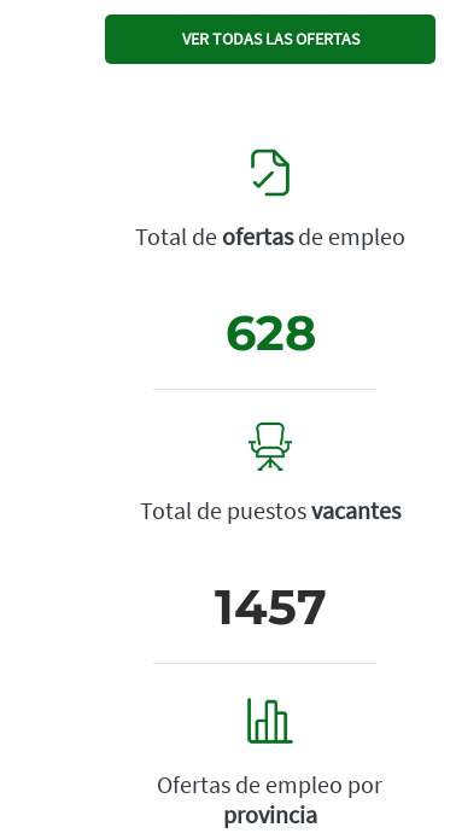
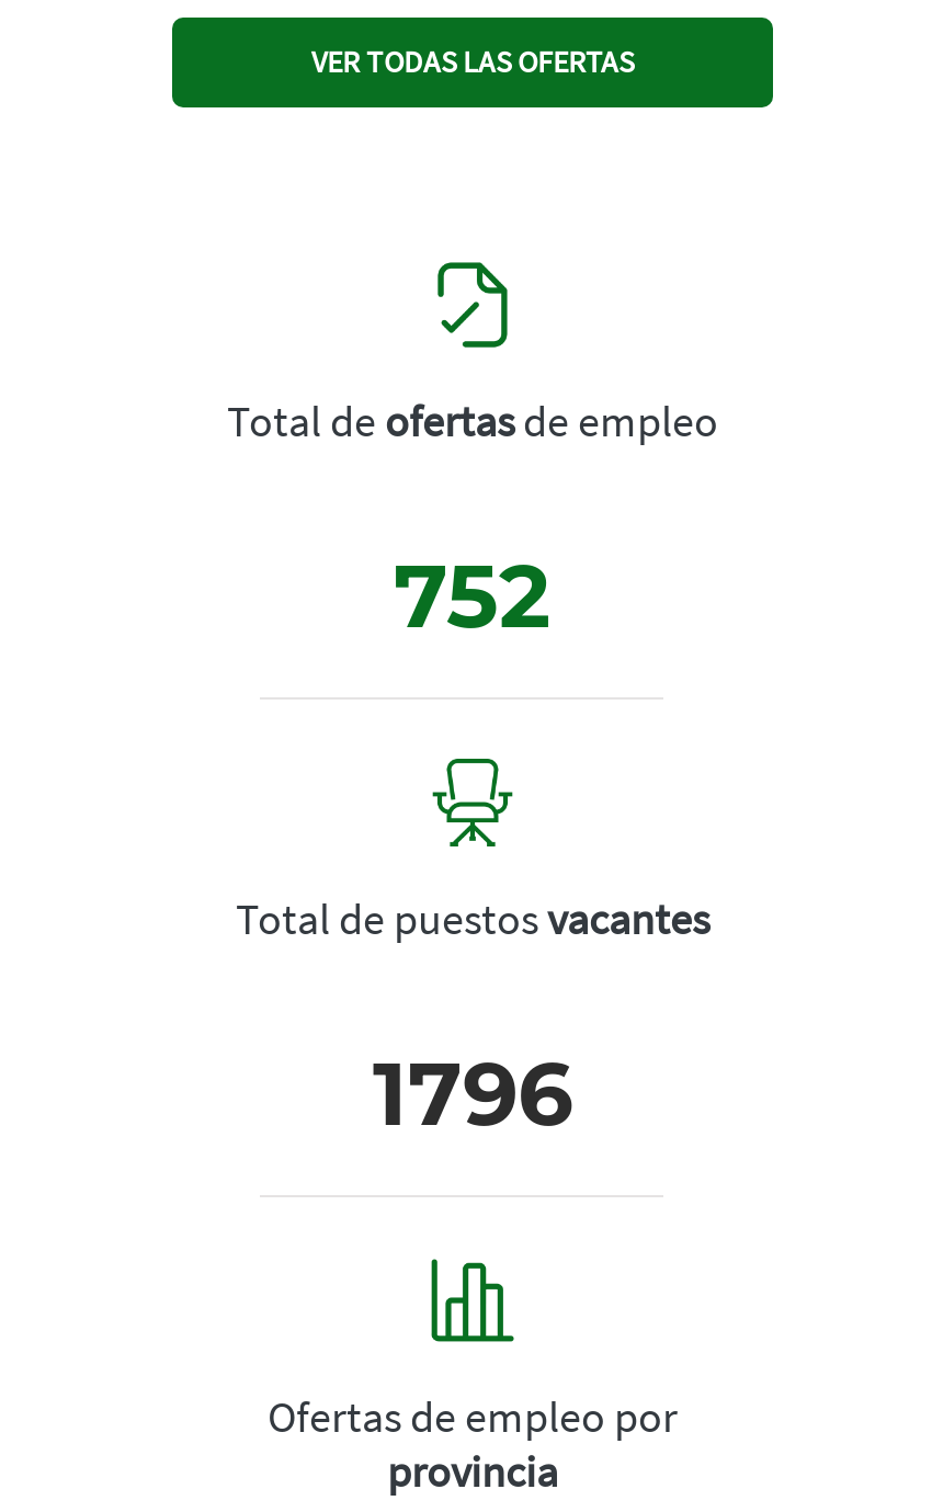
- 628
+ 752

- 1457
+ 1796
